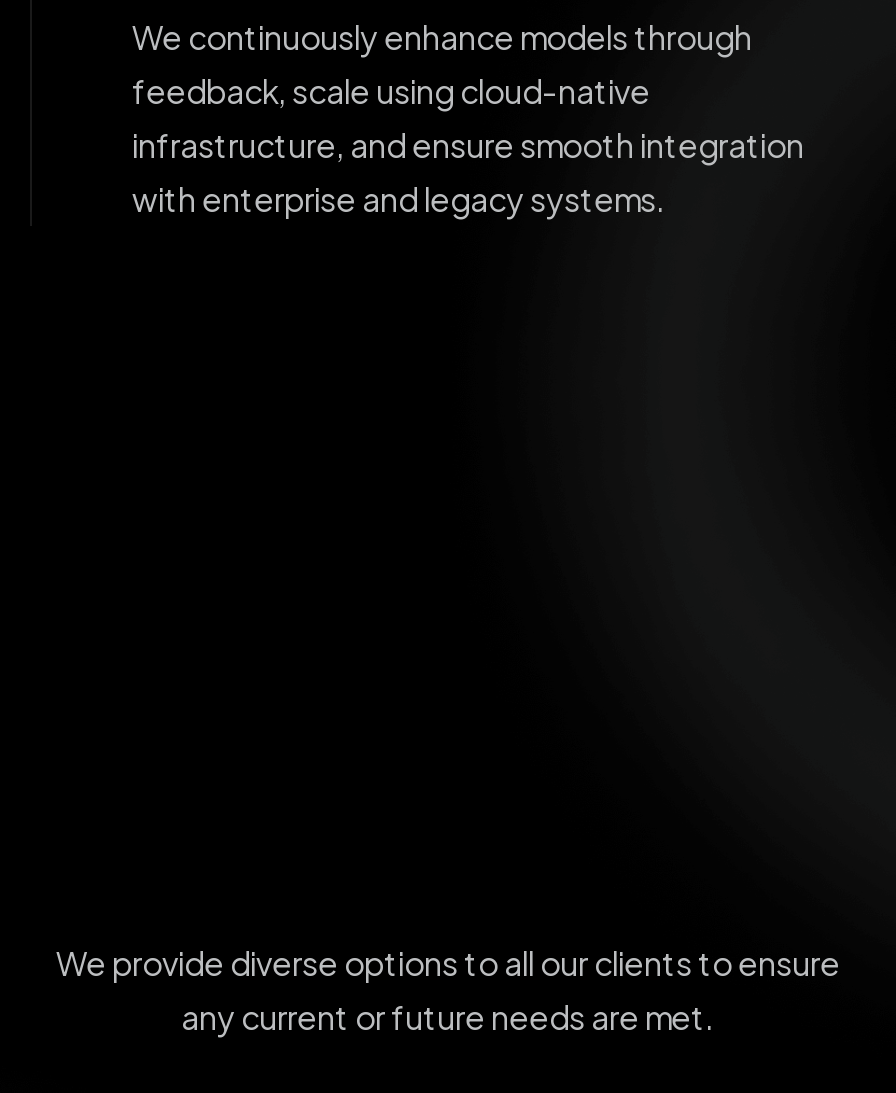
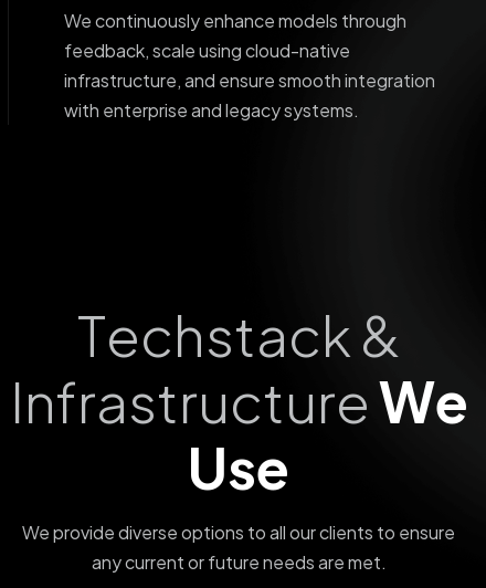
+ Techstack &
+ Infrastr u ct u re We
+ Use
